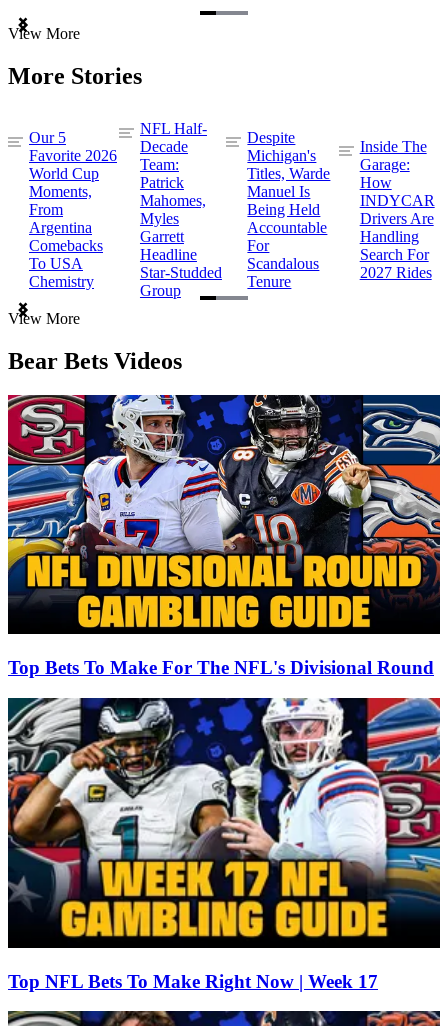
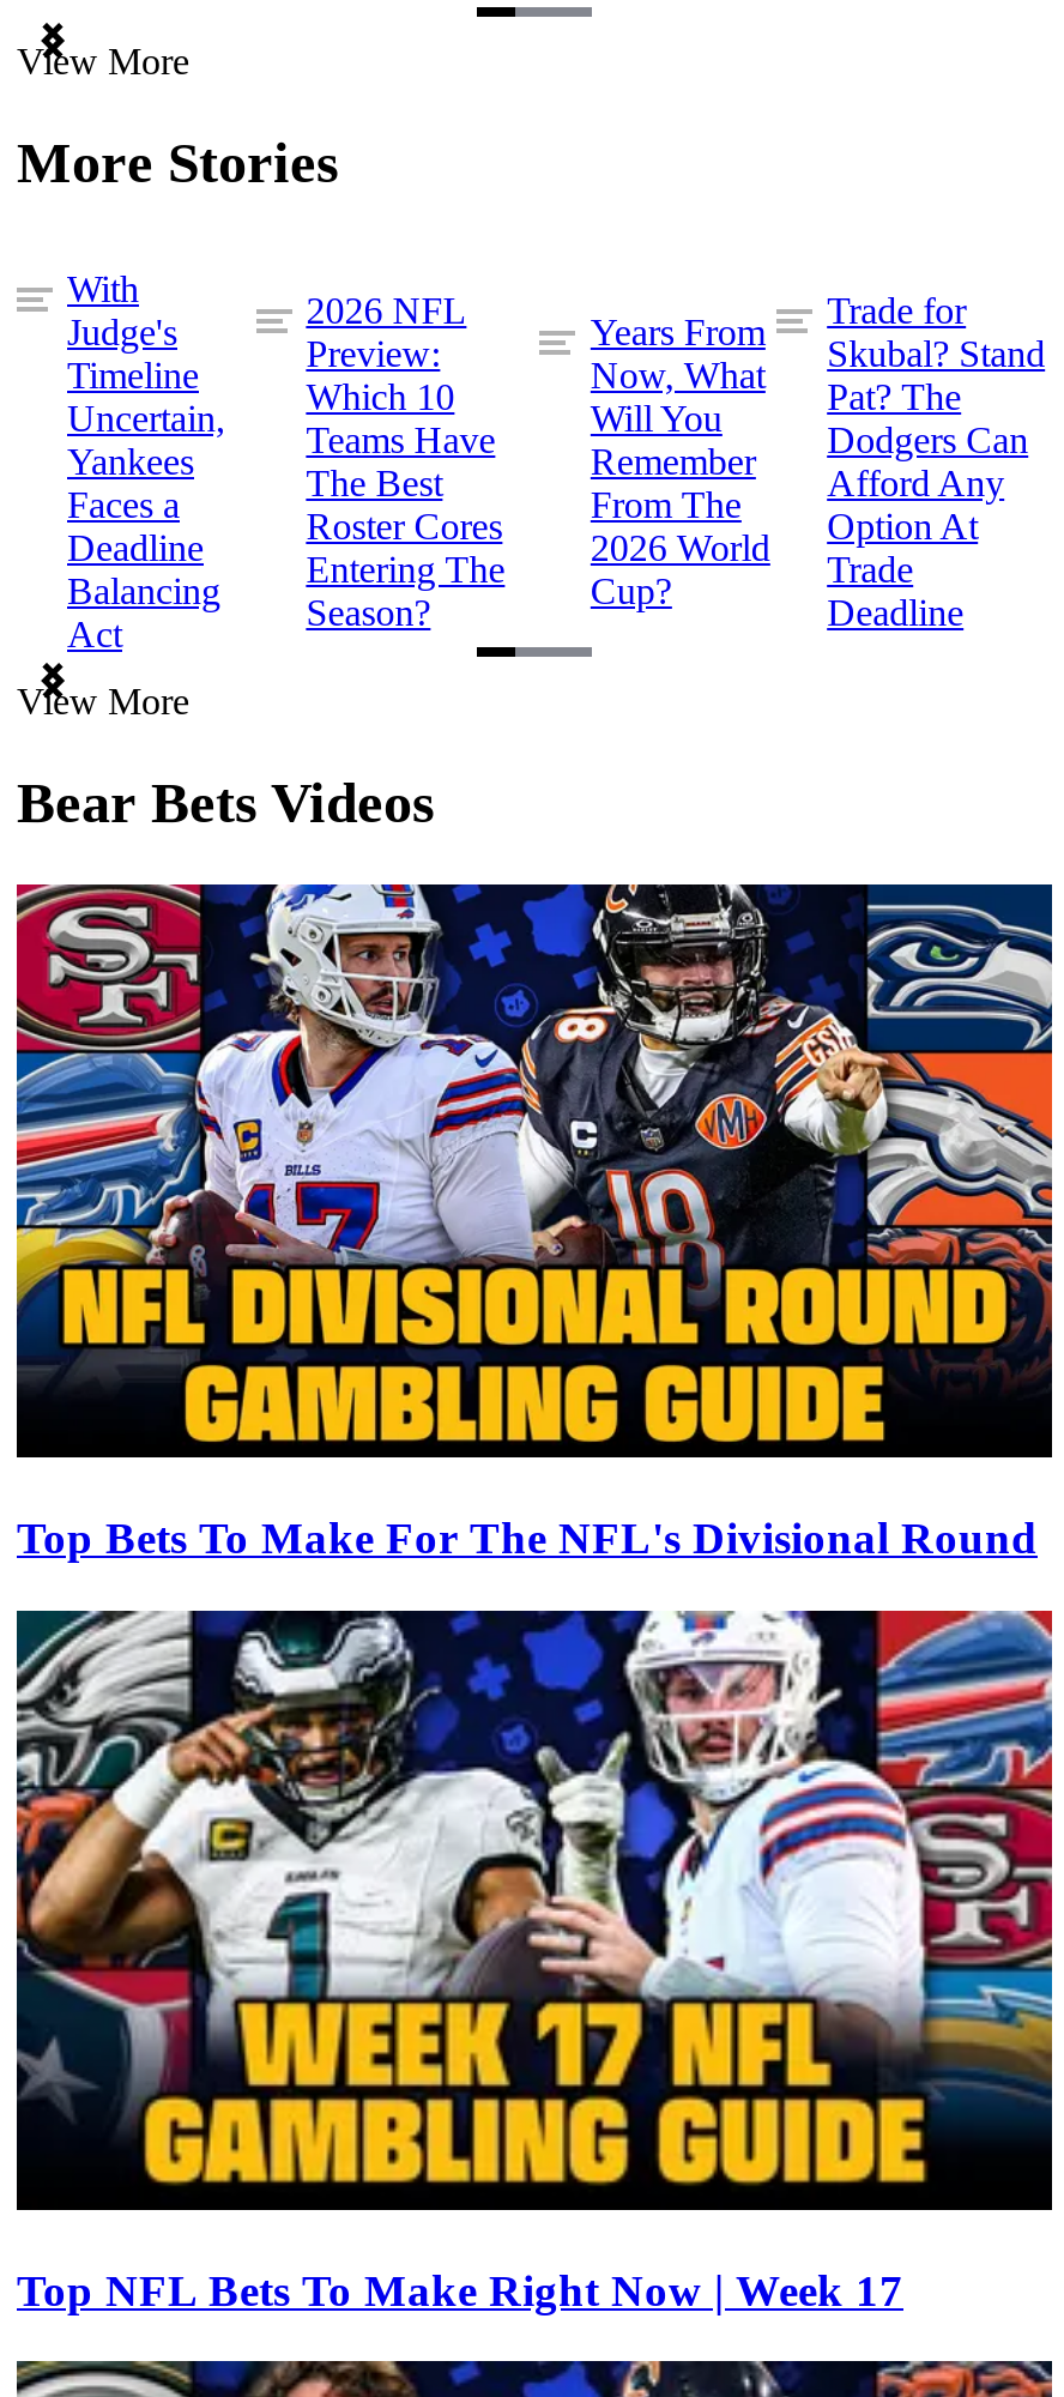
- NFL Half-
- Decade
- Team:
- Patrick
- Mahomes,
- Myles
- Garrett
- Headline
- Star-Studded
- Group
+ 2026 NFL
+ Preview:
+ Which 10
+ Teams Have
+ The Best
+ Roster Cores
+ Entering The
+ Season?

- Our 5
- Favorite 2026
- World Cup
- Moments,
- From
- Argentina
- Comebacks
- To USA
- Chemistry
+ With
+ Judge's
+ Timeline
+ Uncertain,
+ Yankees
+ Faces a
+ Deadline
+ Balancing
+ Act

- Despite
- Michigan's
- Titles, Warde
- Manuel Is
- Being Held
- Accountable
- For
- Scandalous
- Tenure
+ Years From
+ Now, What
+ Will You
+ Remember
+ From The
+ 2026 World
+ Cup?

- Inside The
- Garage:
- How
- INDYCAR
- Drivers Are
- Handling
- Search For
- 2027 Rides
+ Trade for
+ Skubal? Stand
+ Pat? The
+ Dodgers Can
+ Afford Any
+ Option At
+ Trade
+ Deadline
